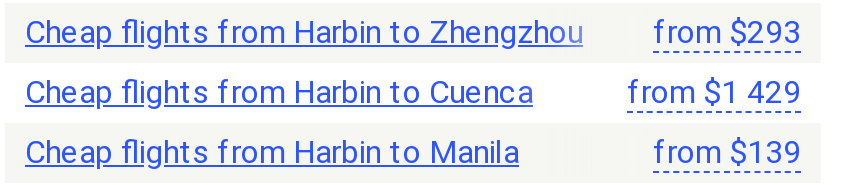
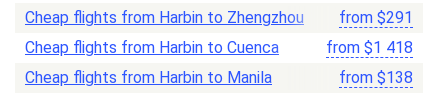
- Cheap flights from Harbin to Zhengzhou from $293
+ Cheap flights from Harbin to Zhengzhou from $291

- from $1 429
+ from $1 418

- from $139
+ from $138
